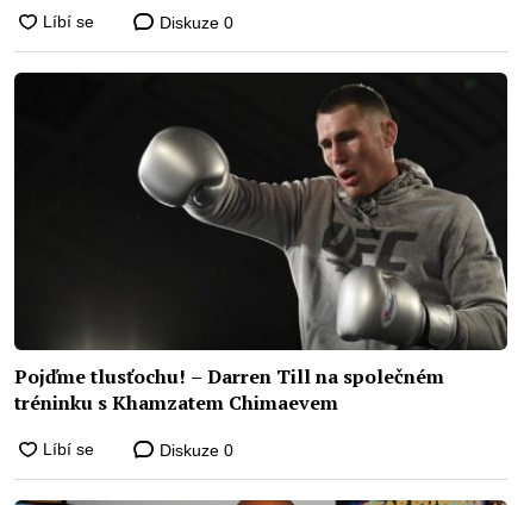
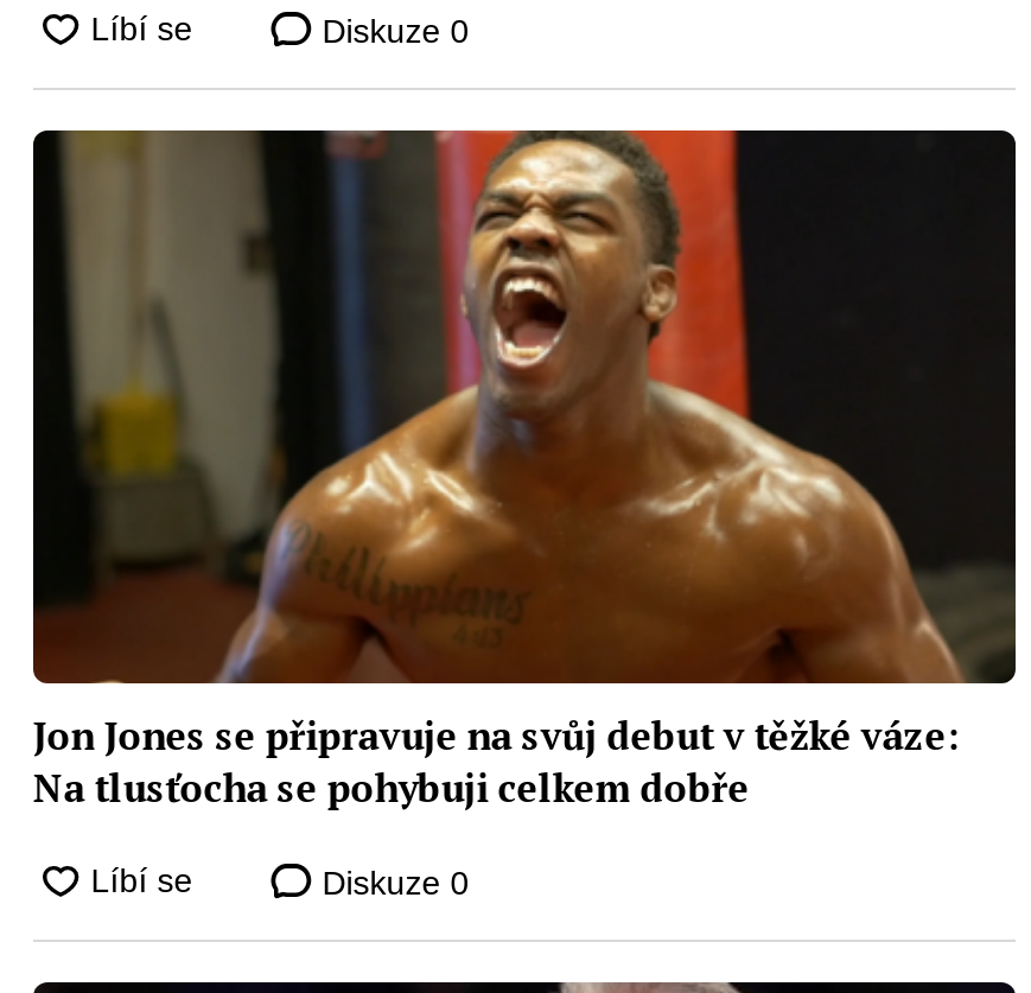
- [image]
- Pojďme tlusťochu! – Darren Till na společném
- tréninku s Khamzatem Chimaevem
+ [image]
+ Jon Jones se připravuje na svůj debut v těžké váze:
+ Na tlusťocha se pohybuji celkem dobře
